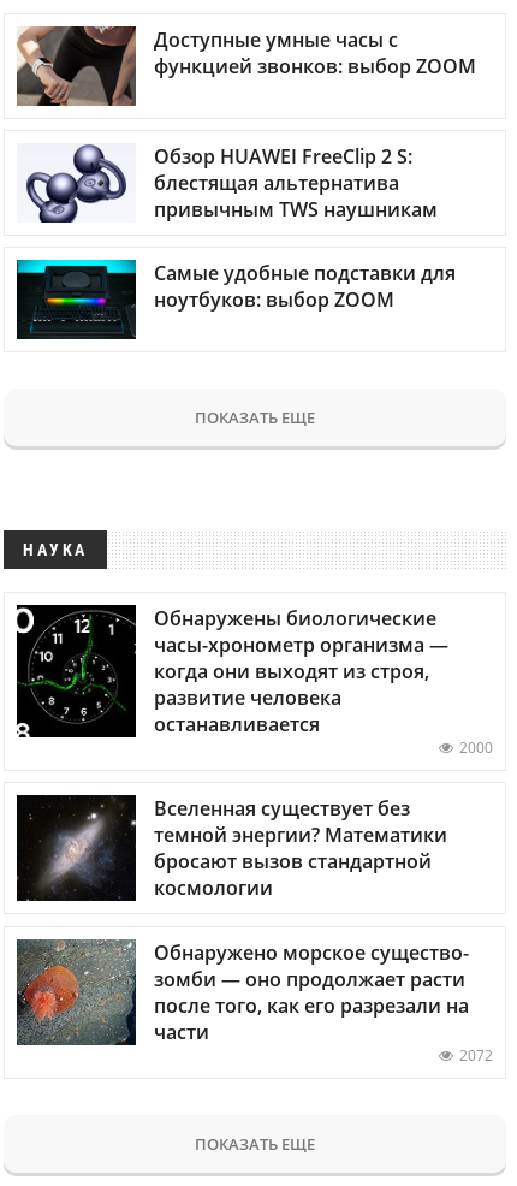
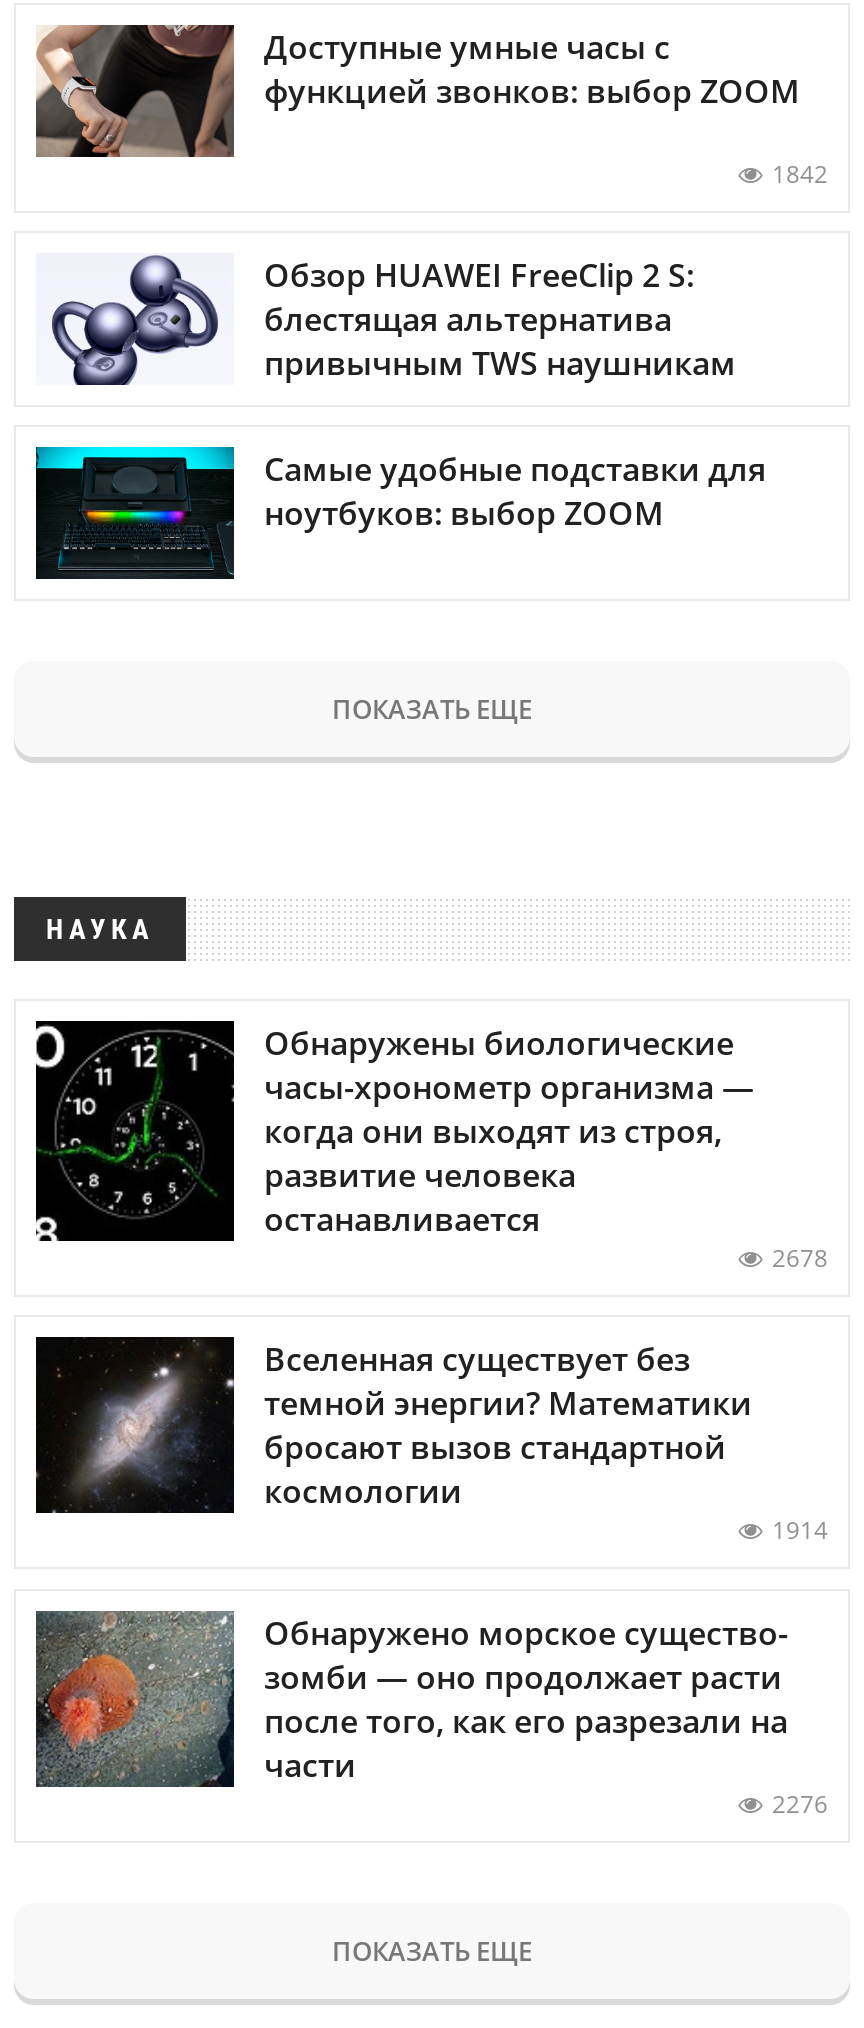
+ 1842

- 2000
+ 2678

+ 1914

- 2072
+ 2276
